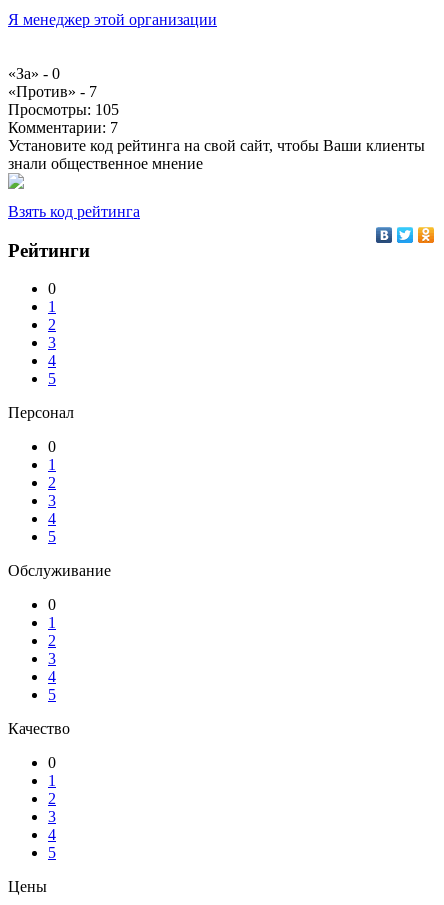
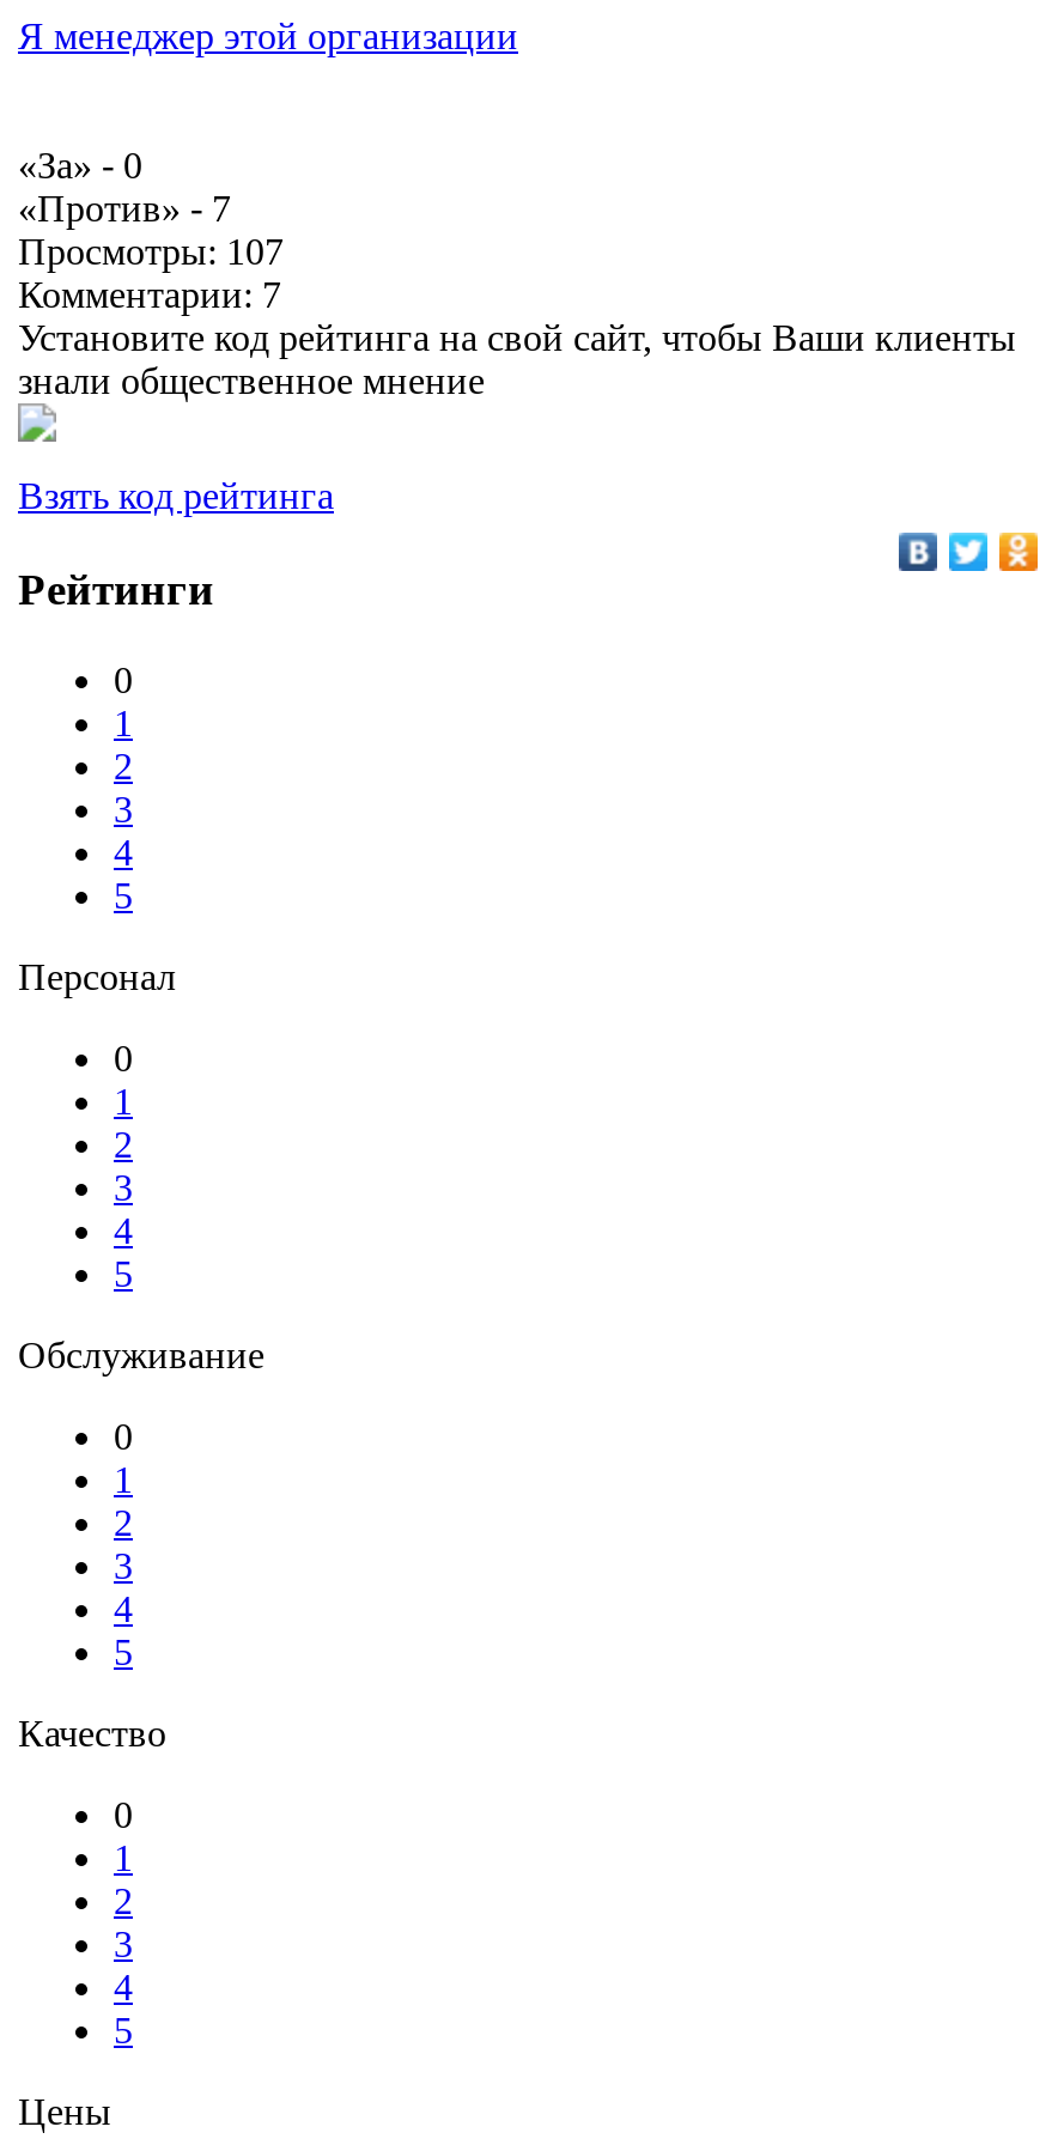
- Просмотры: 105
+ Просмотры: 107
